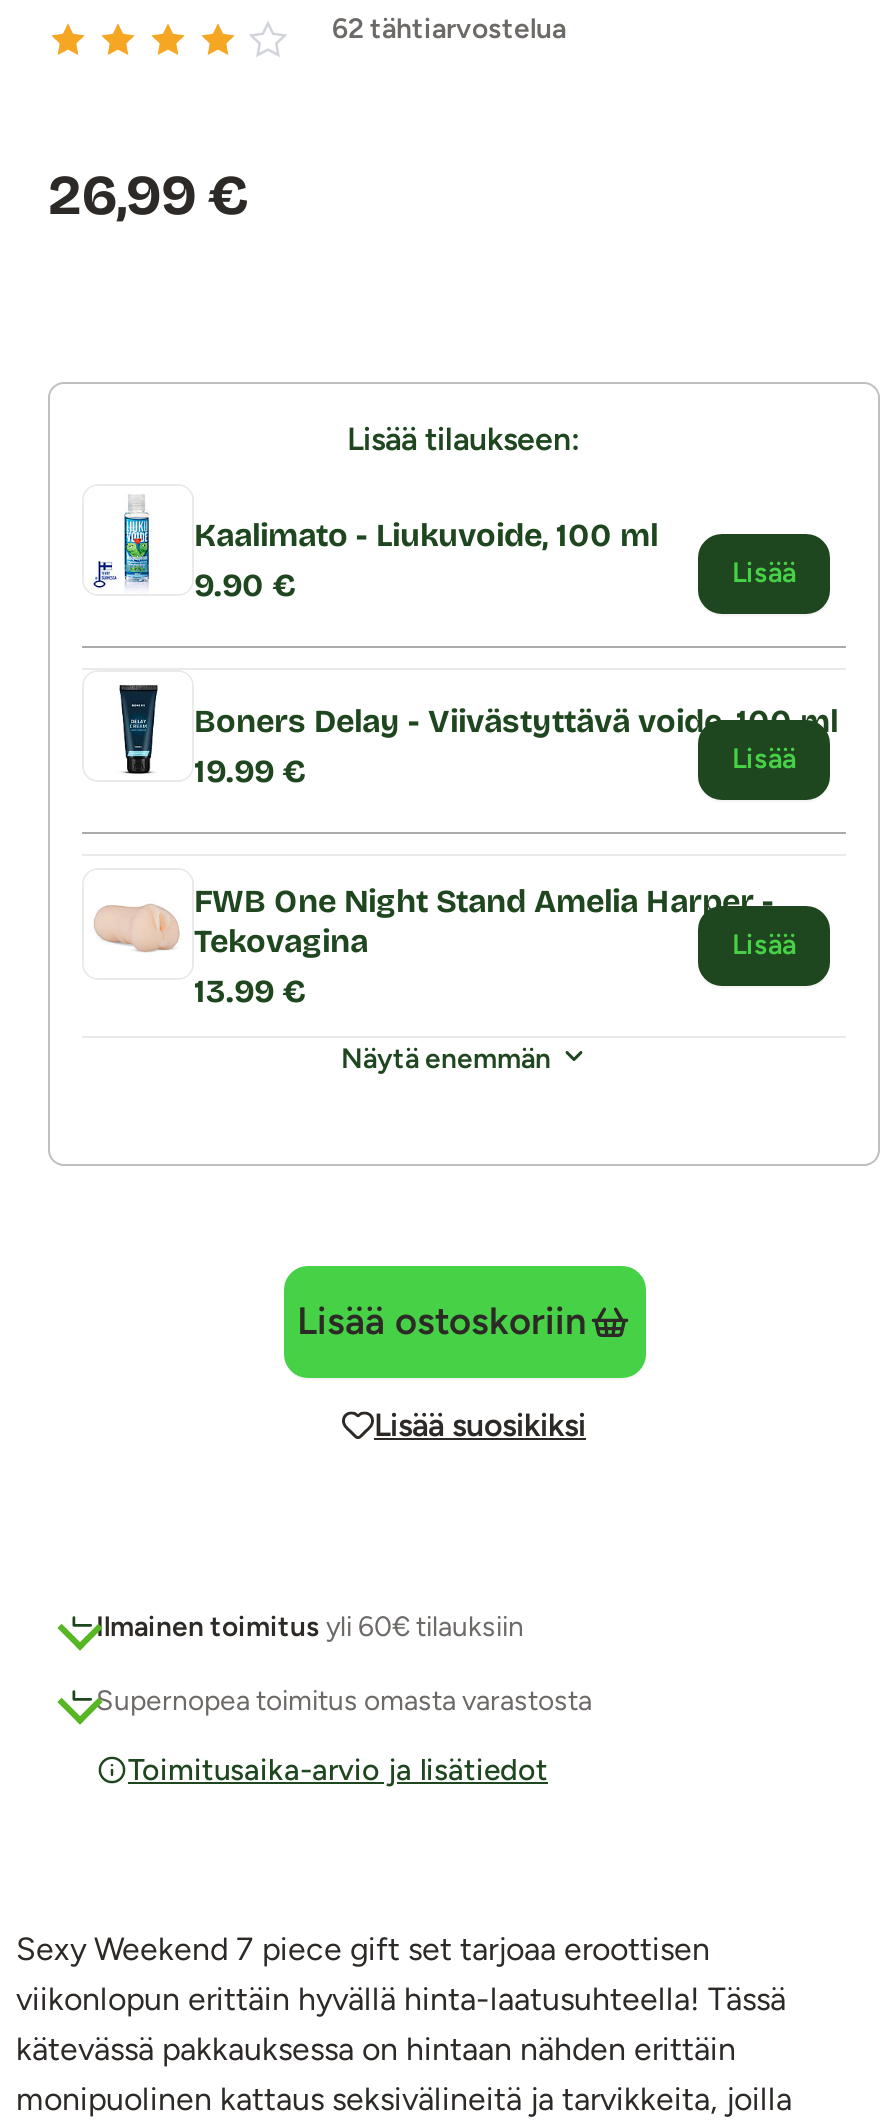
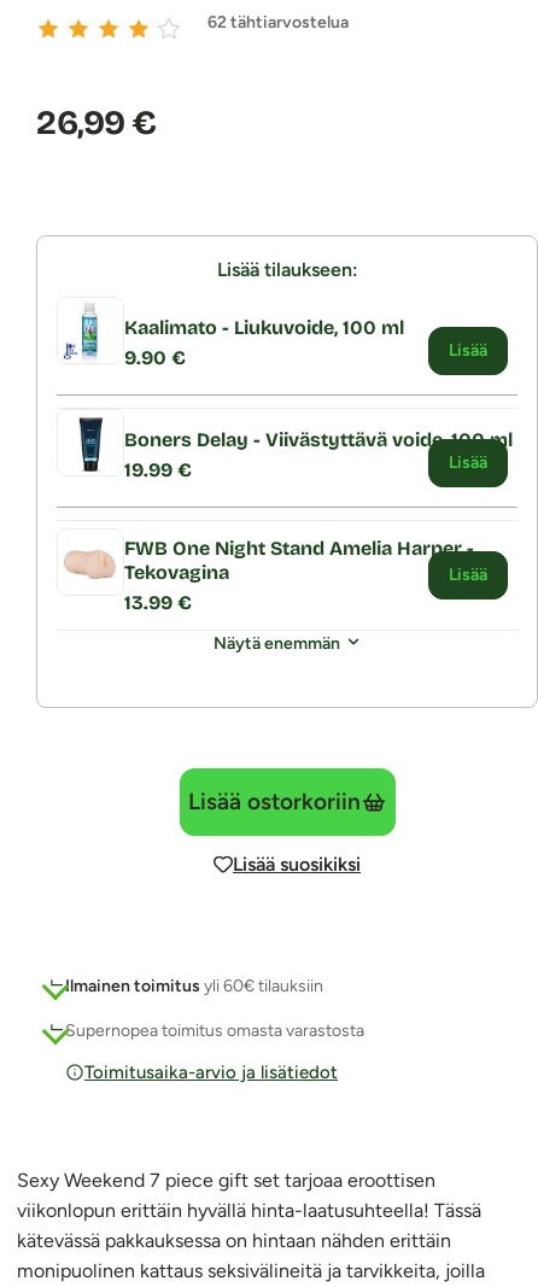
- Lisää ostoskoriin
+ Lisää ostorkoriin
